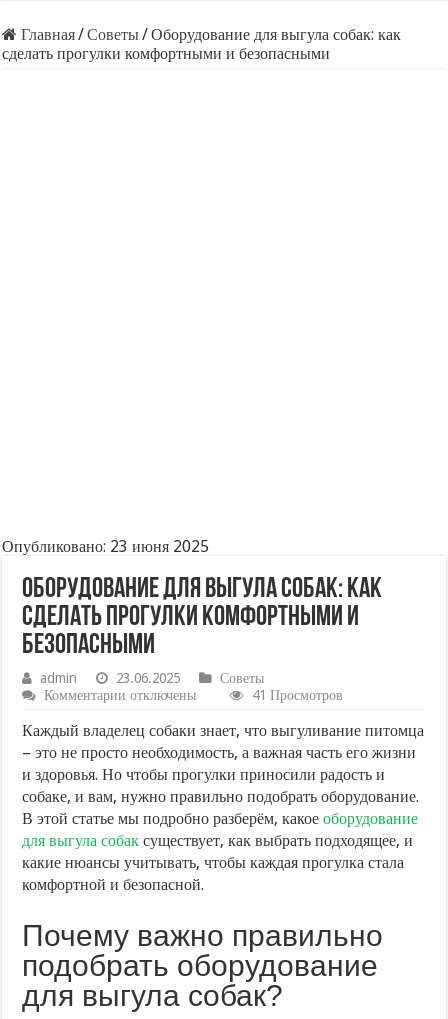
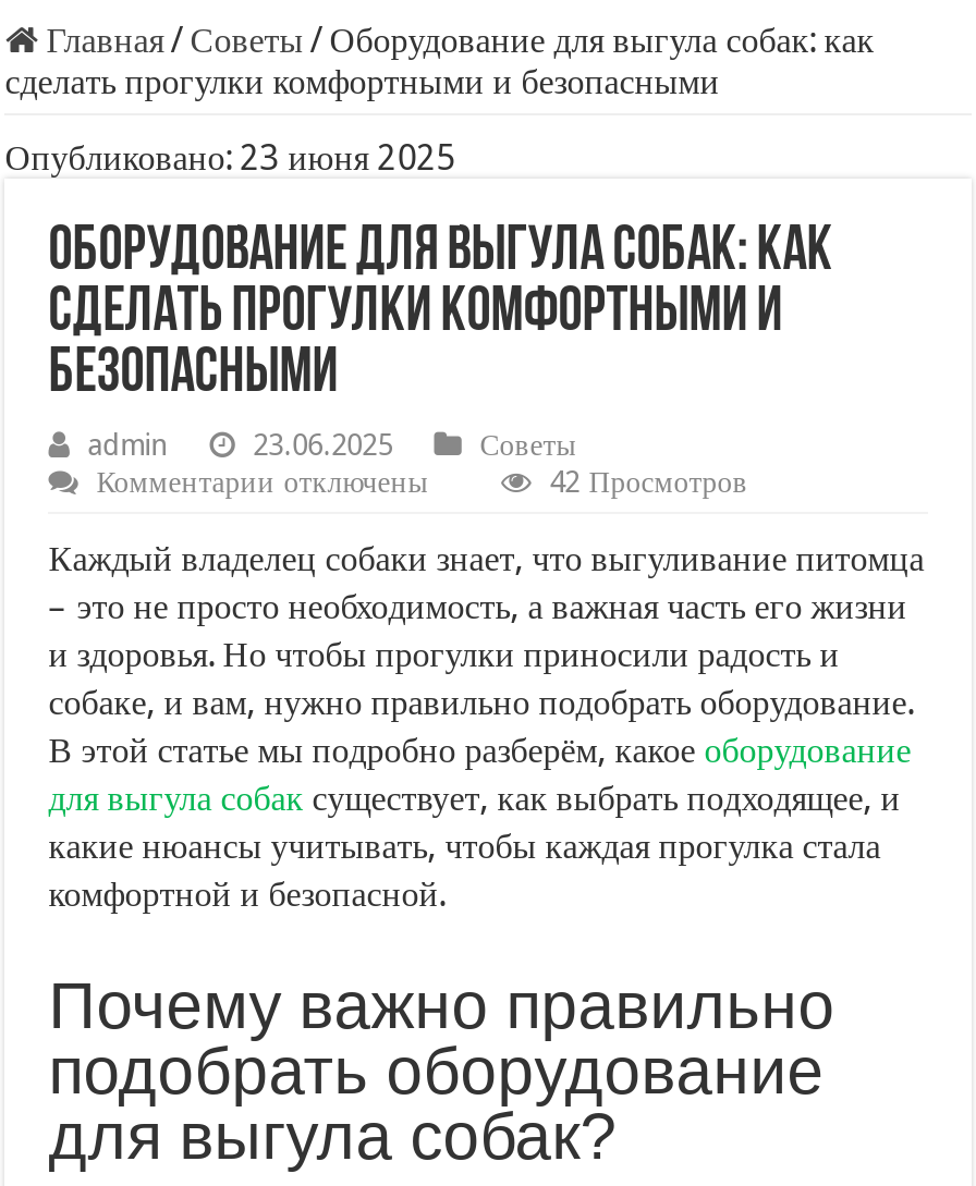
- 41 Просмотров
+ 42 Просмотров
